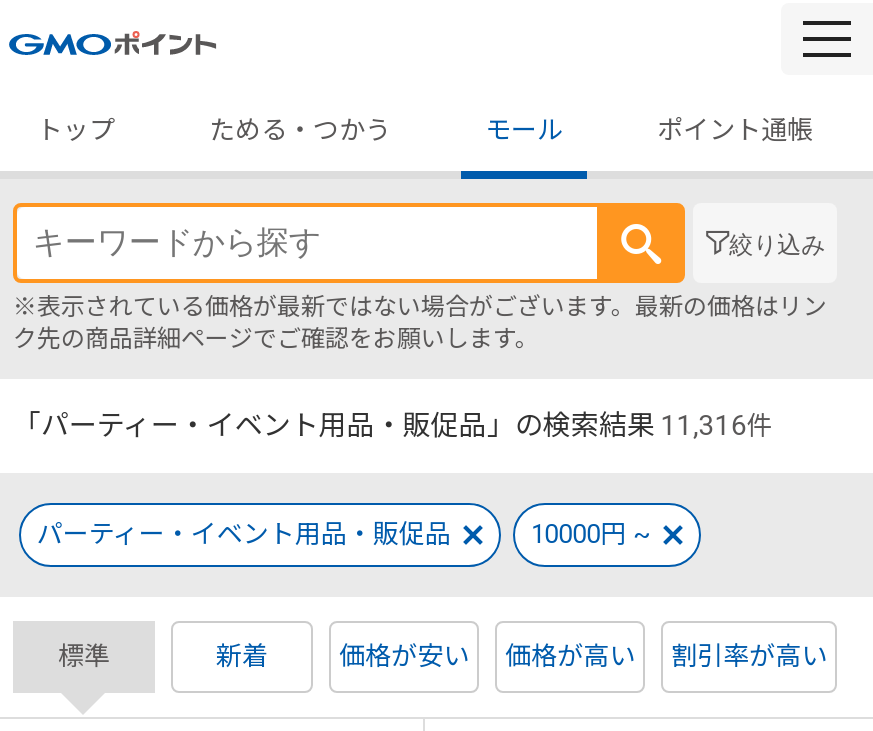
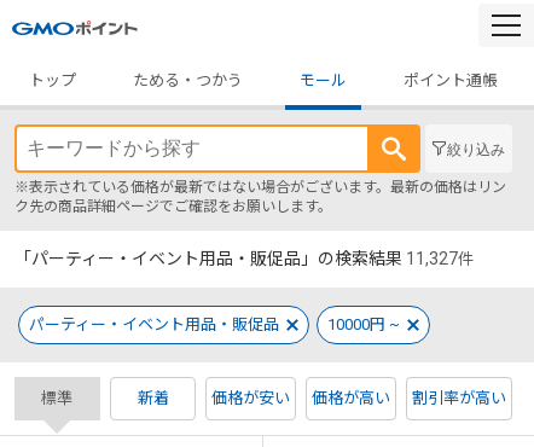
- 「パーティー・イベント用品・販促品」の検索結果11,316件
+ 「パーティー・イベント用品・販促品」の検索結果11,327件
